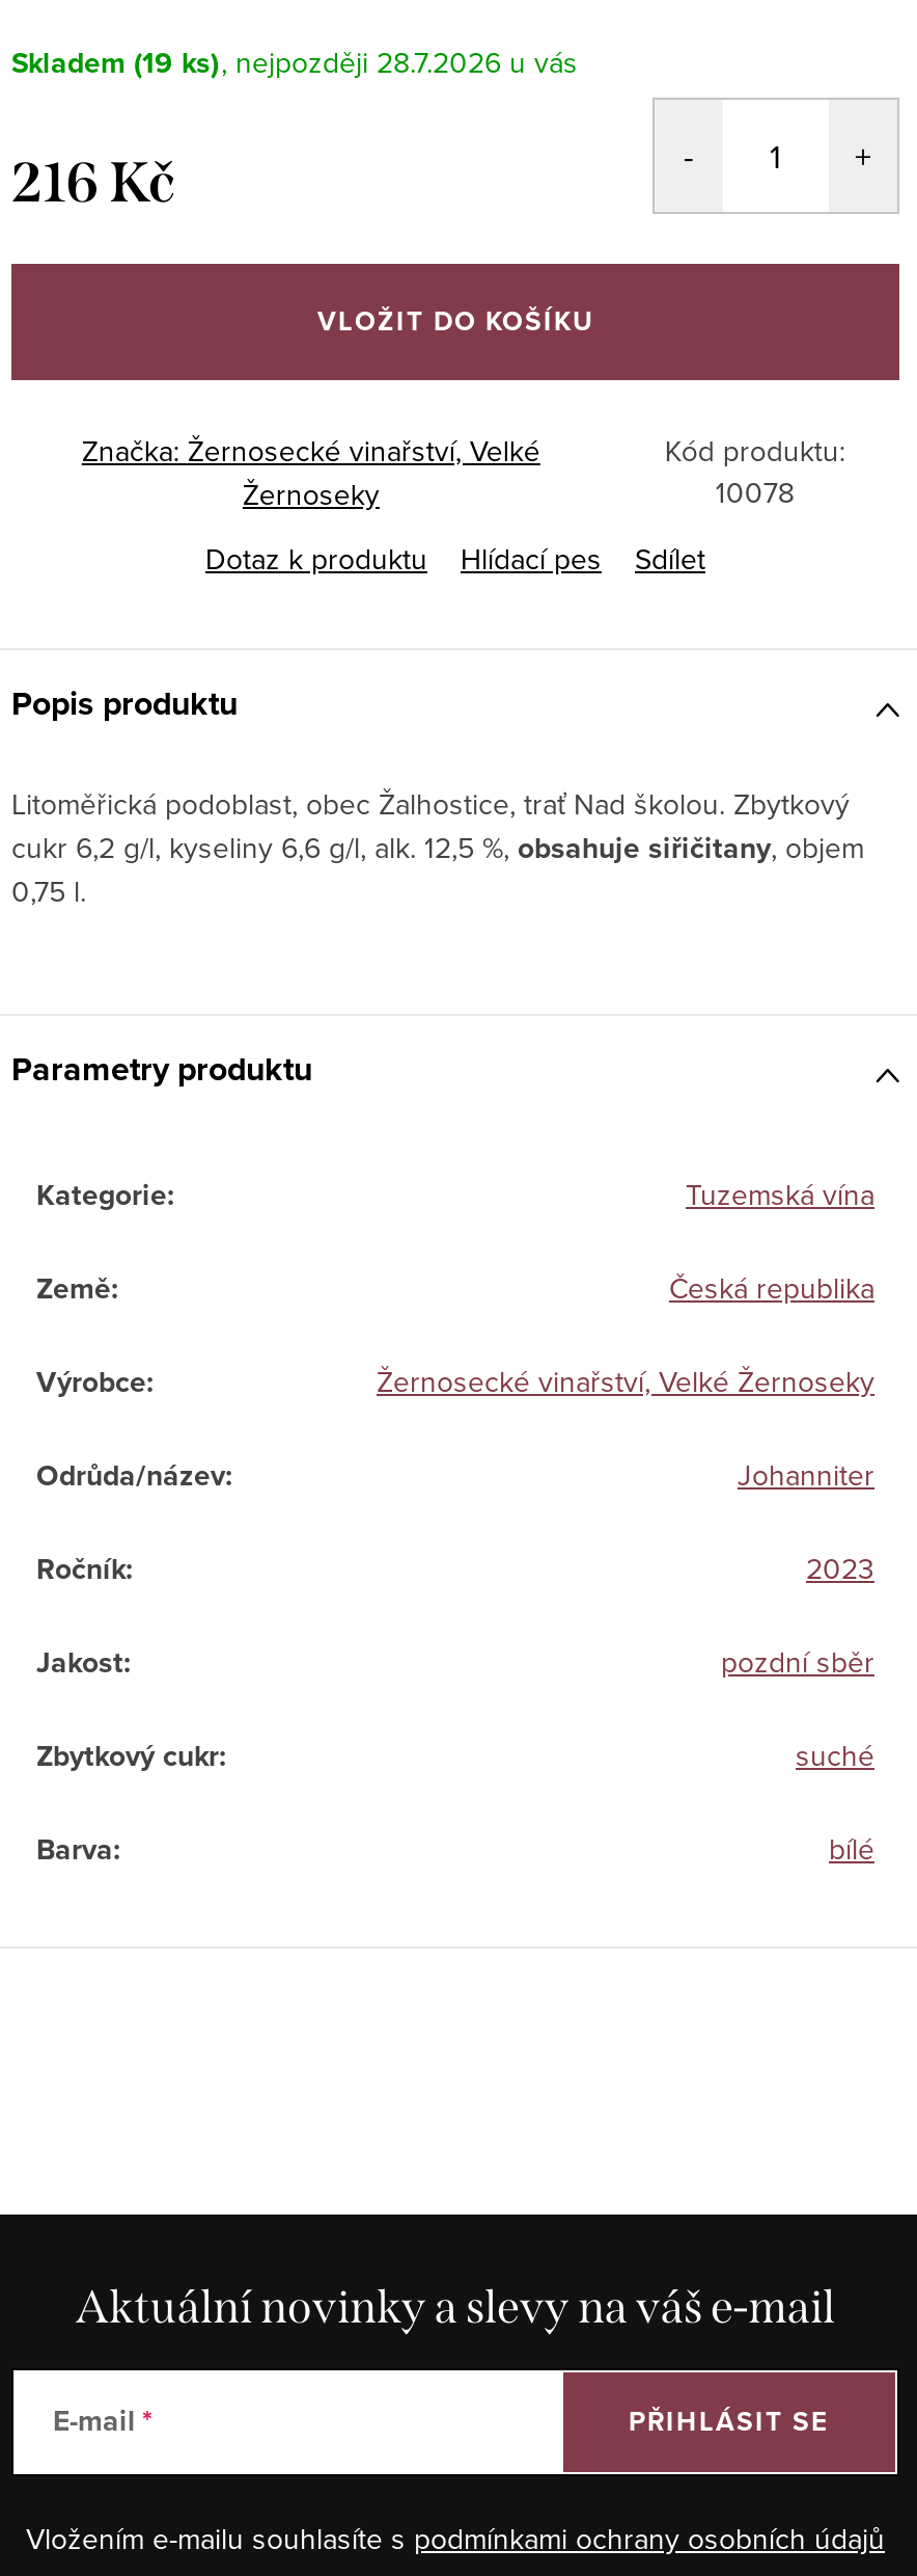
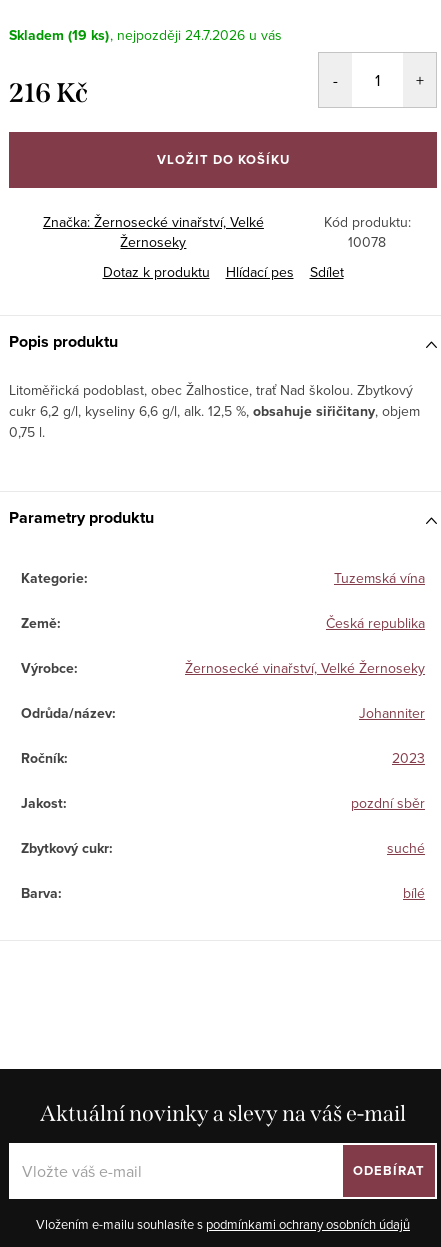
- 28.7.2026
+ 24.7.2026

- E-mail

- PŘIHLÁSIT SE
+ ODEBÍRAT
